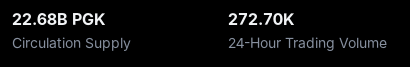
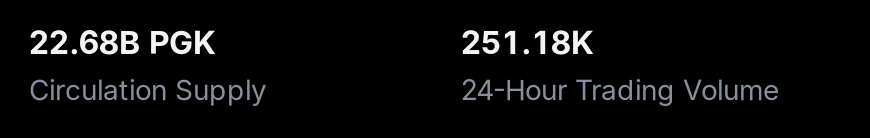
- 272.70K
+ 251.18K
